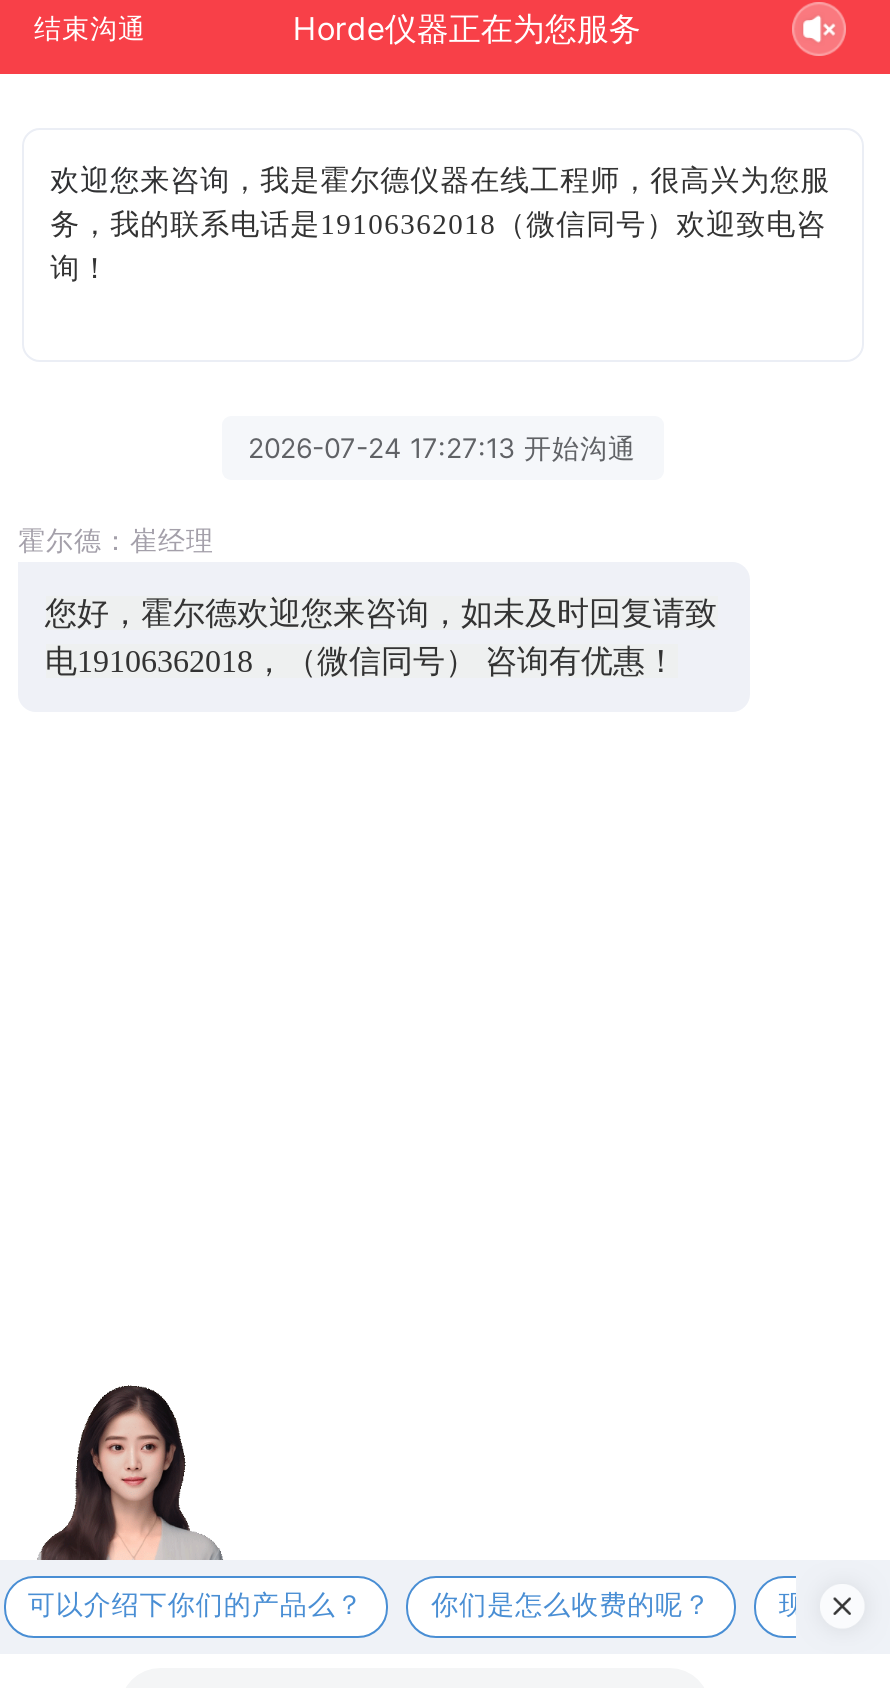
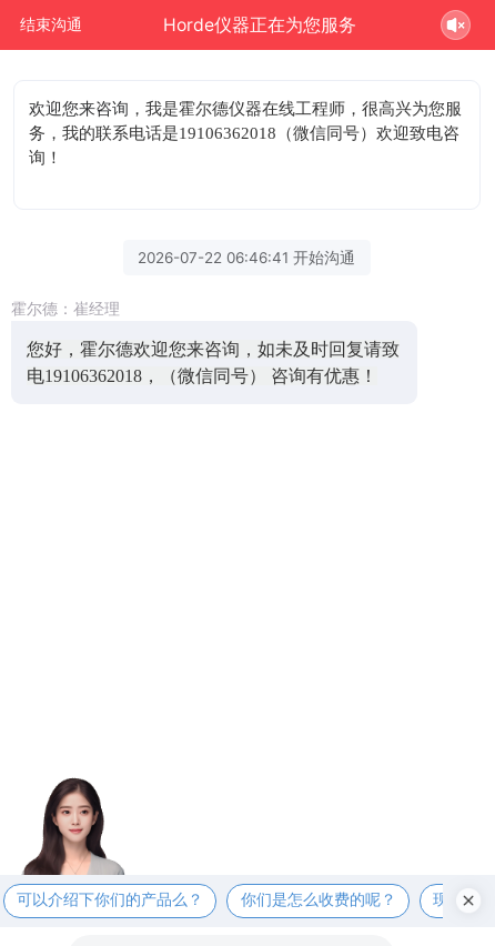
- 2026-07-24 17:27:13 开始沟通
+ 2026-07-22 06:46:41 开始沟通
